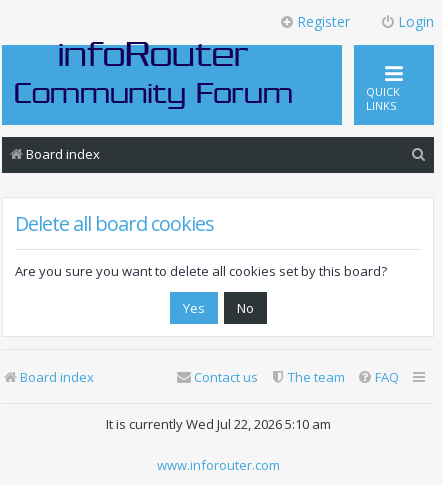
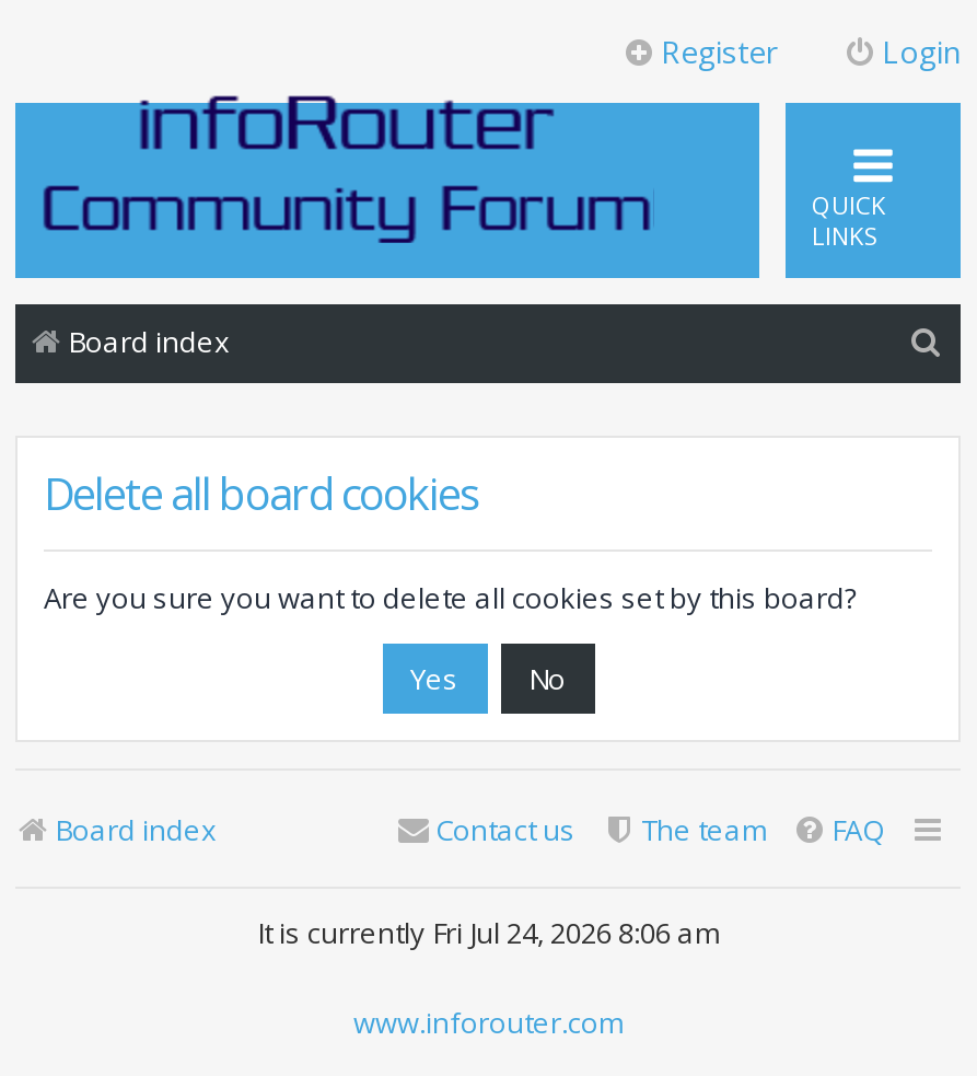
- It is currently Wed Jul 22, 2026 5:10 am
+ It is currently Fri Jul 24, 2026 8:06 am
